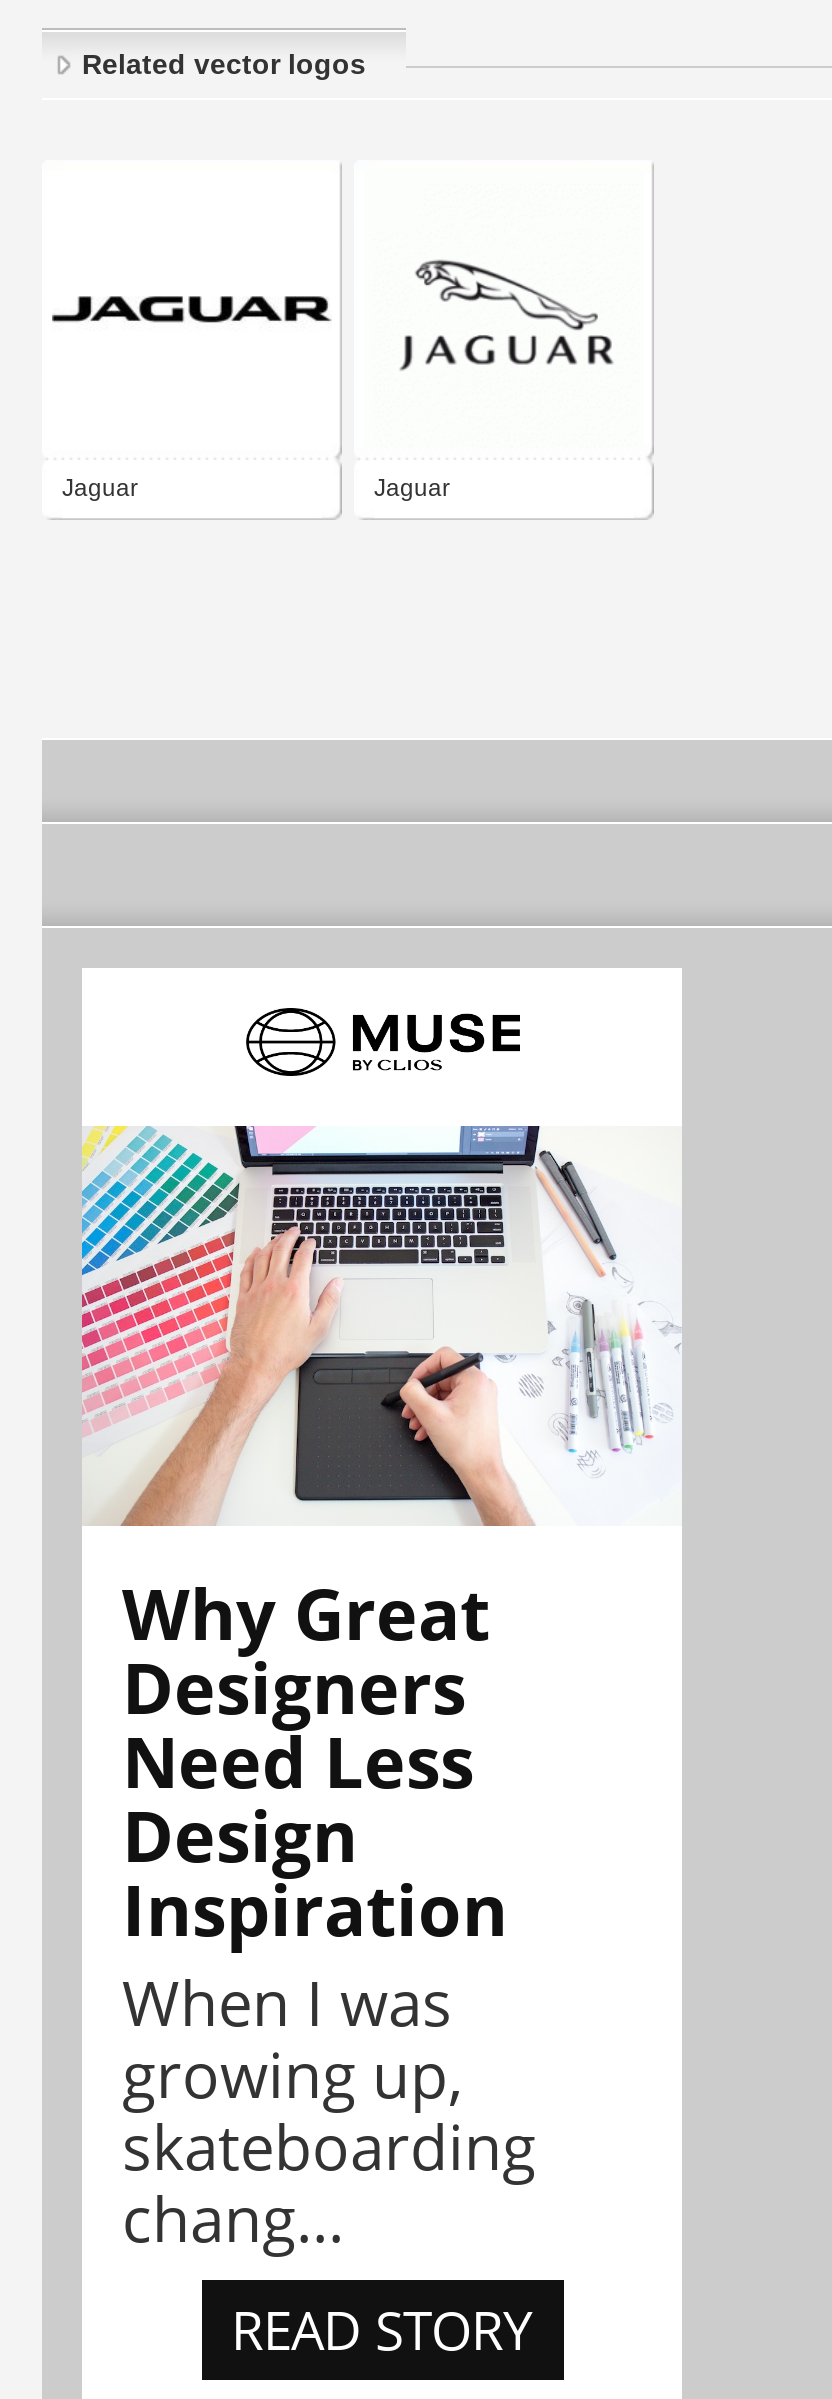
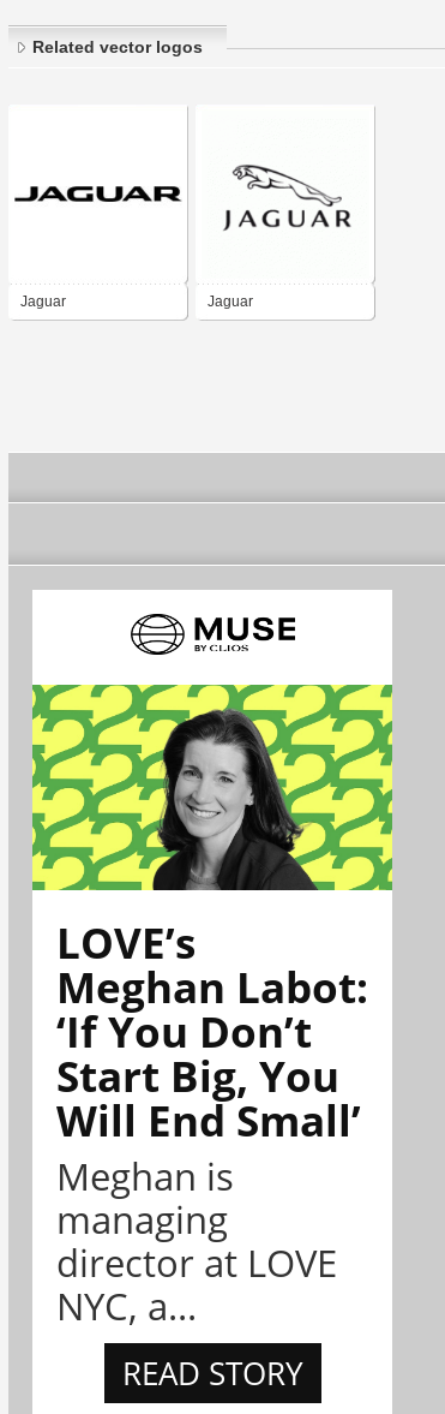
- [image]
- Why Great
- Designers
- Need Less
- Design
- Inspiration
- When I was
- growing up,
- skateboarding
- chang...
+ [image]
+ LOVE’s
+ Meghan Labot:
+ ‘If You Don’t
+ Start Big, You
+ Will End Small’
+ Meghan is
+ managing
+ director at LOVE
+ NYC, a...
